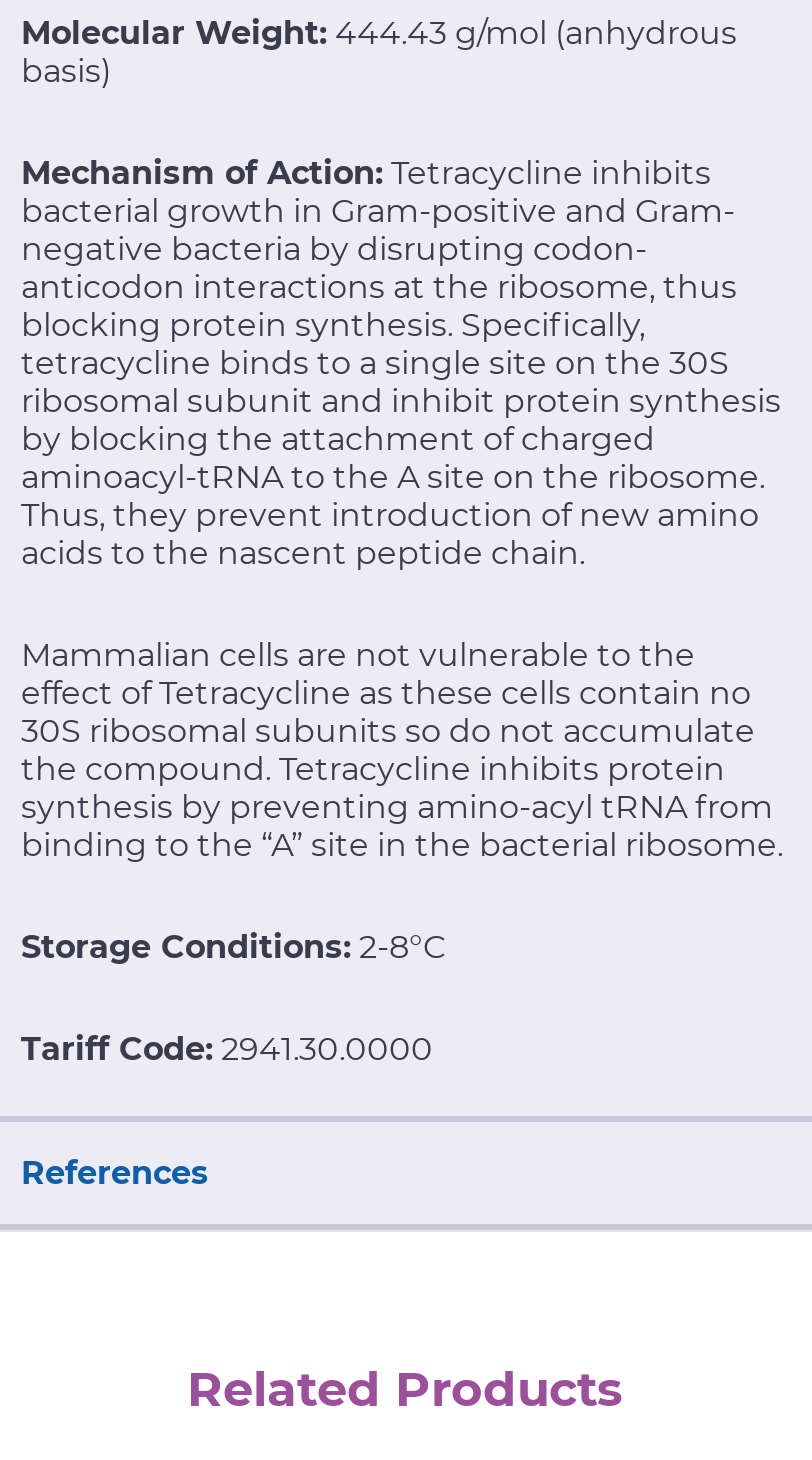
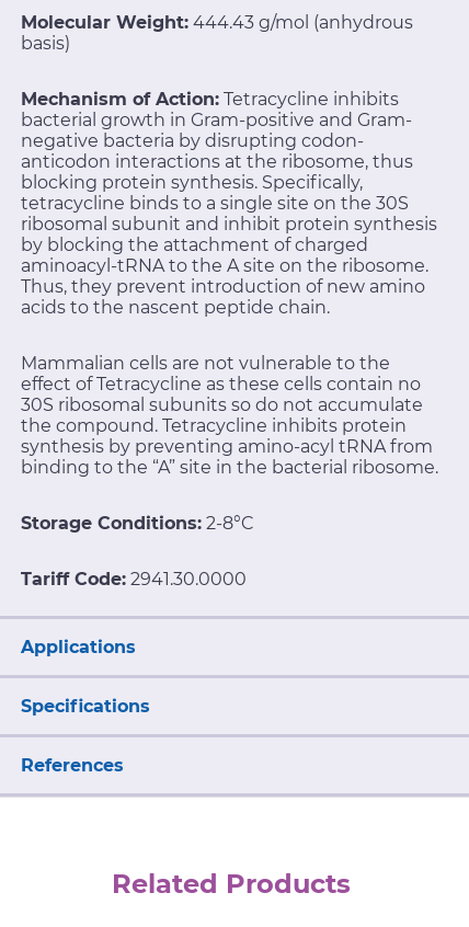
+ Applications
+ Specifications
